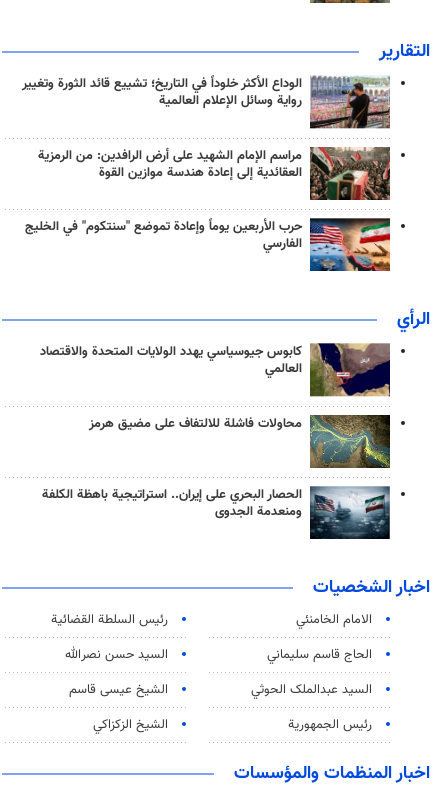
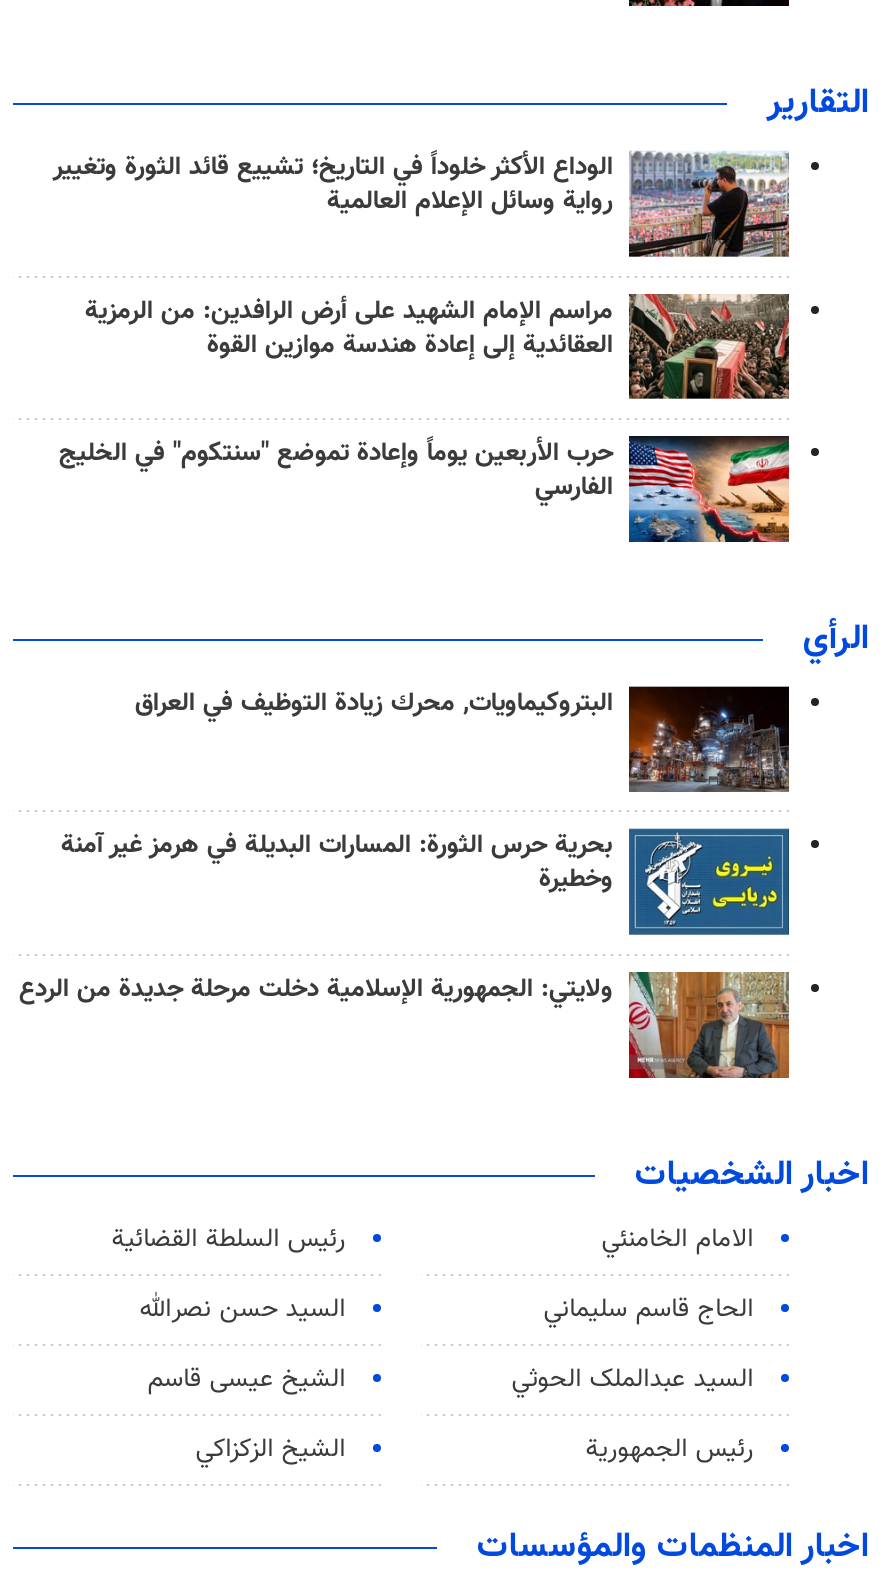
- [image]
- كابوس جيوسياسي يهدد الولايات المتحدة والاقتصاد
- العالمي
+ [image]
+ البتروكيماويات, محرك زيادة التوظيف في العراق

- [image]
- محاولات فاشلة للالتفاف على مضيق هرمز
+ [image]
+ بحرية حرس الثورة: المسارات البديلة في هرمز غير آمنة
+ وخطيرة

- [image]
- الحصار البحري على إيران.. استراتيجية باهظة الكلفة
- ومنعدمة الجدوى
+ [image]
+ ولايتي: الجمهورية الإسلامية دخلت مرحلة جديدة من الردع
